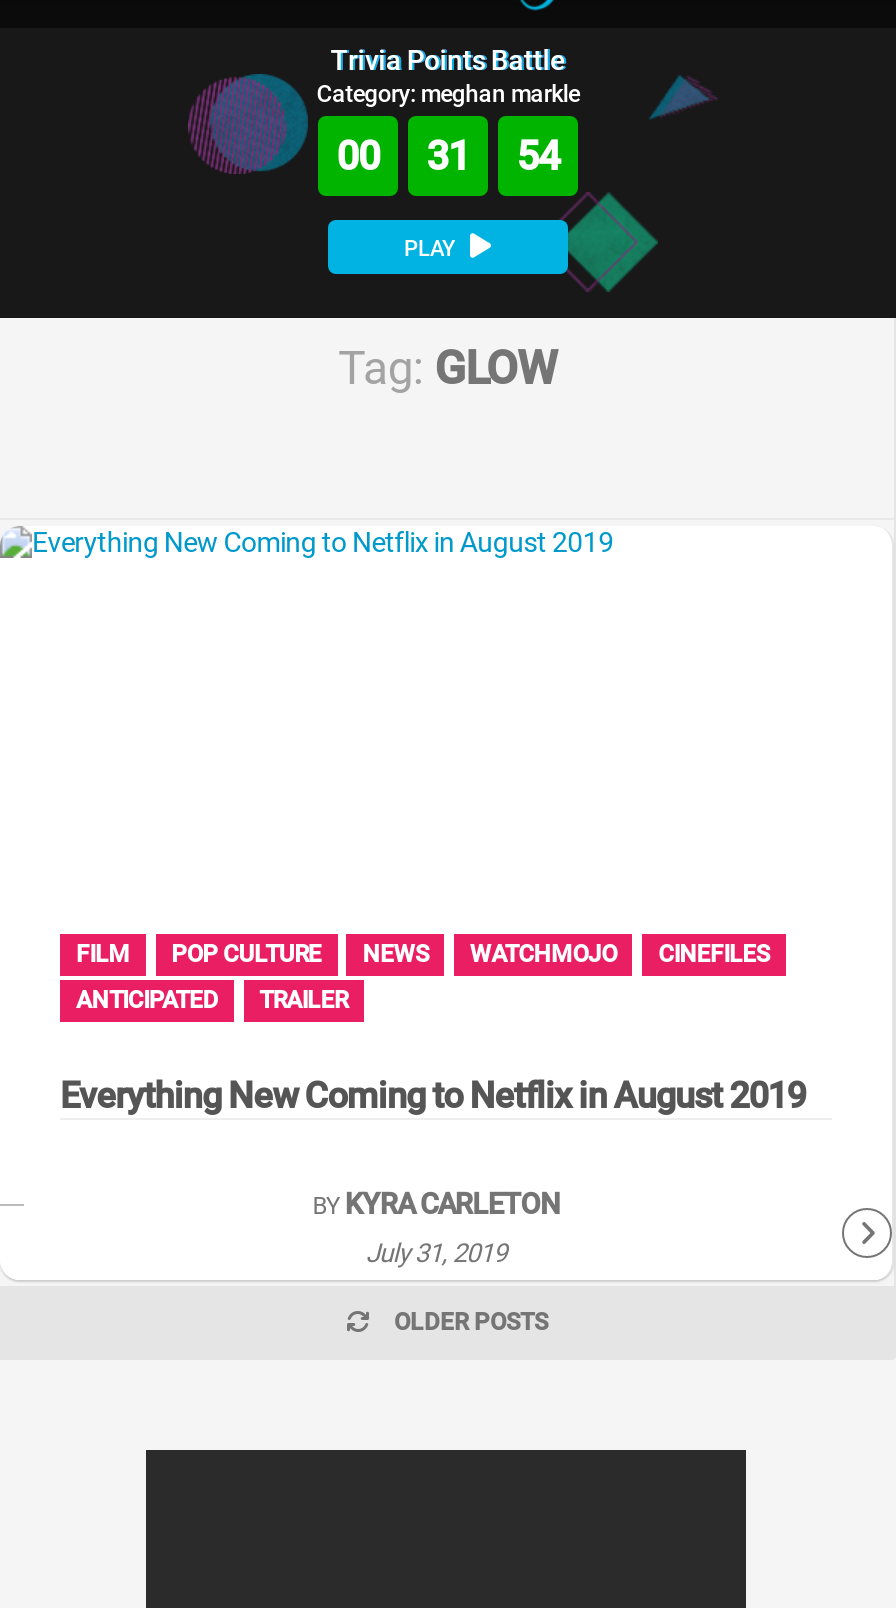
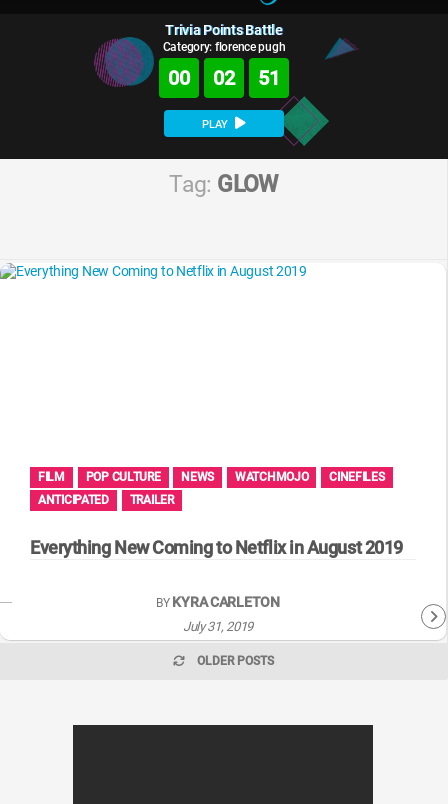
- Category: meghan markle
+ Category: florence pugh

- 31
+ 02

- 54
+ 51
